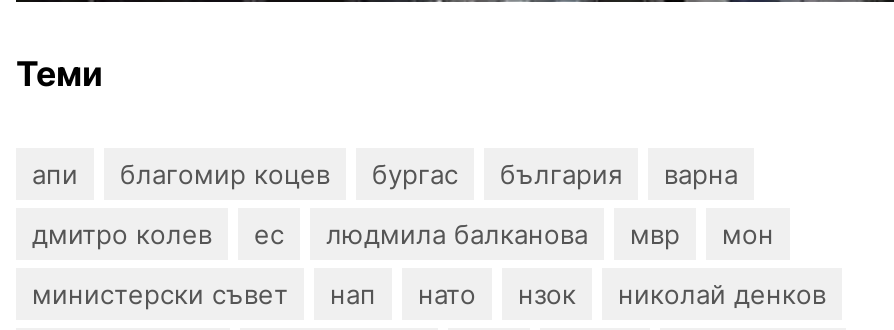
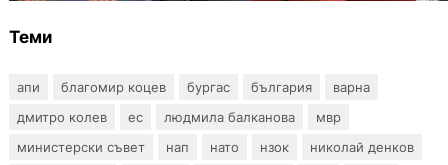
- мон
